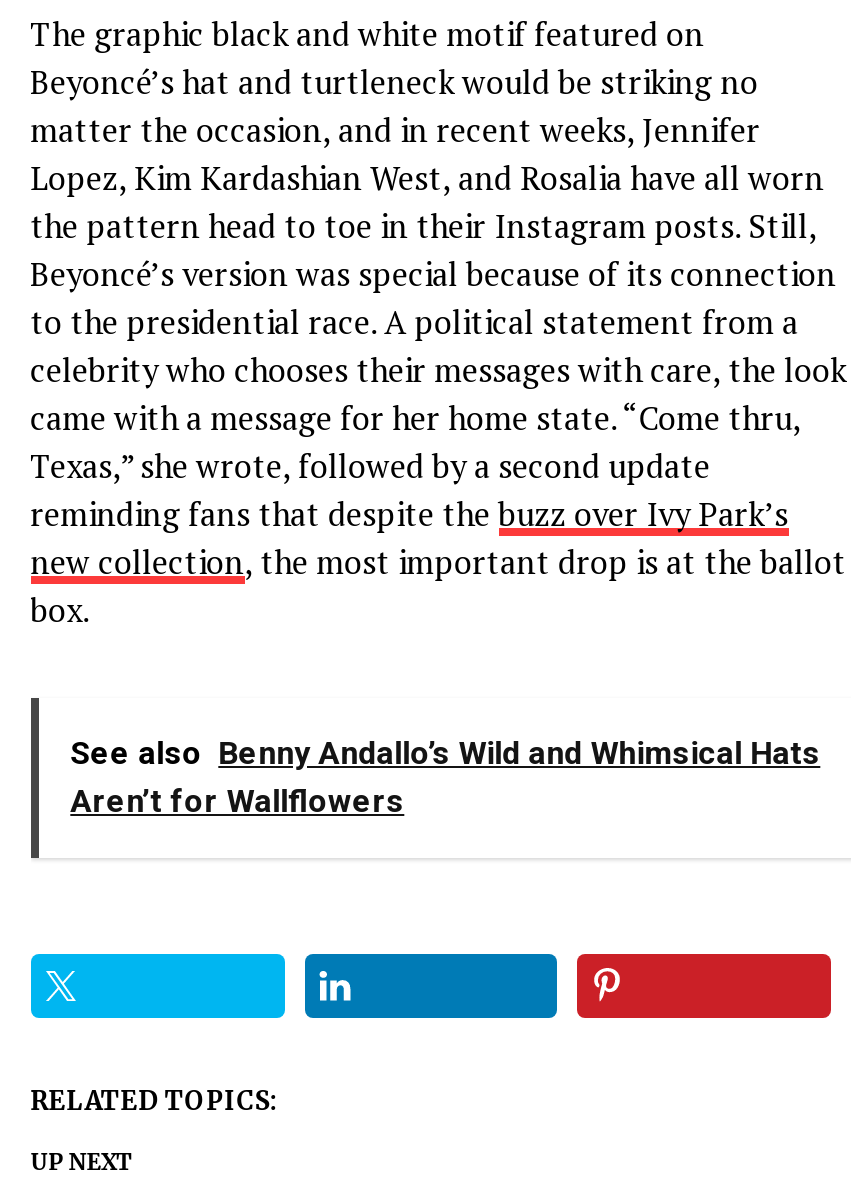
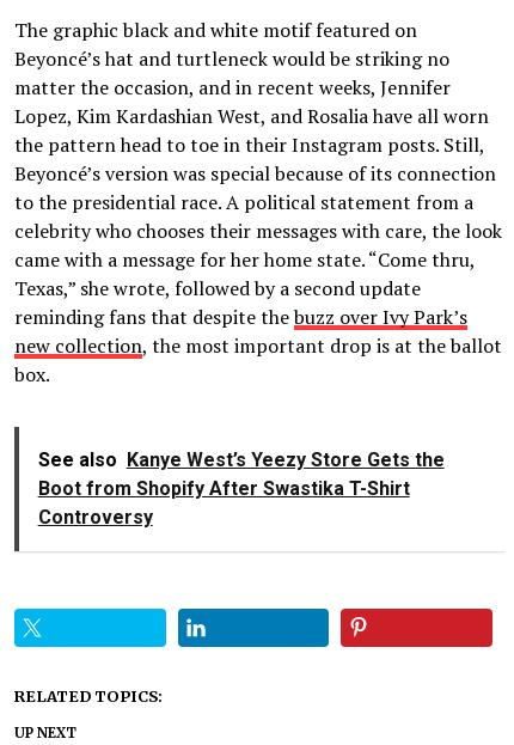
- See also Benny Andallo’s Wild and Whimsical Hats
- Aren’t for Wallflowers
+ See also Kanye West’s Yeezy Store Gets the
+ Boot from Shopify After Swastika T-Shirt
+ Controversy
